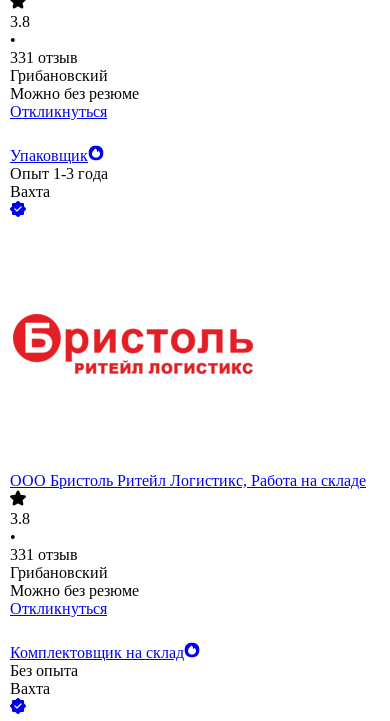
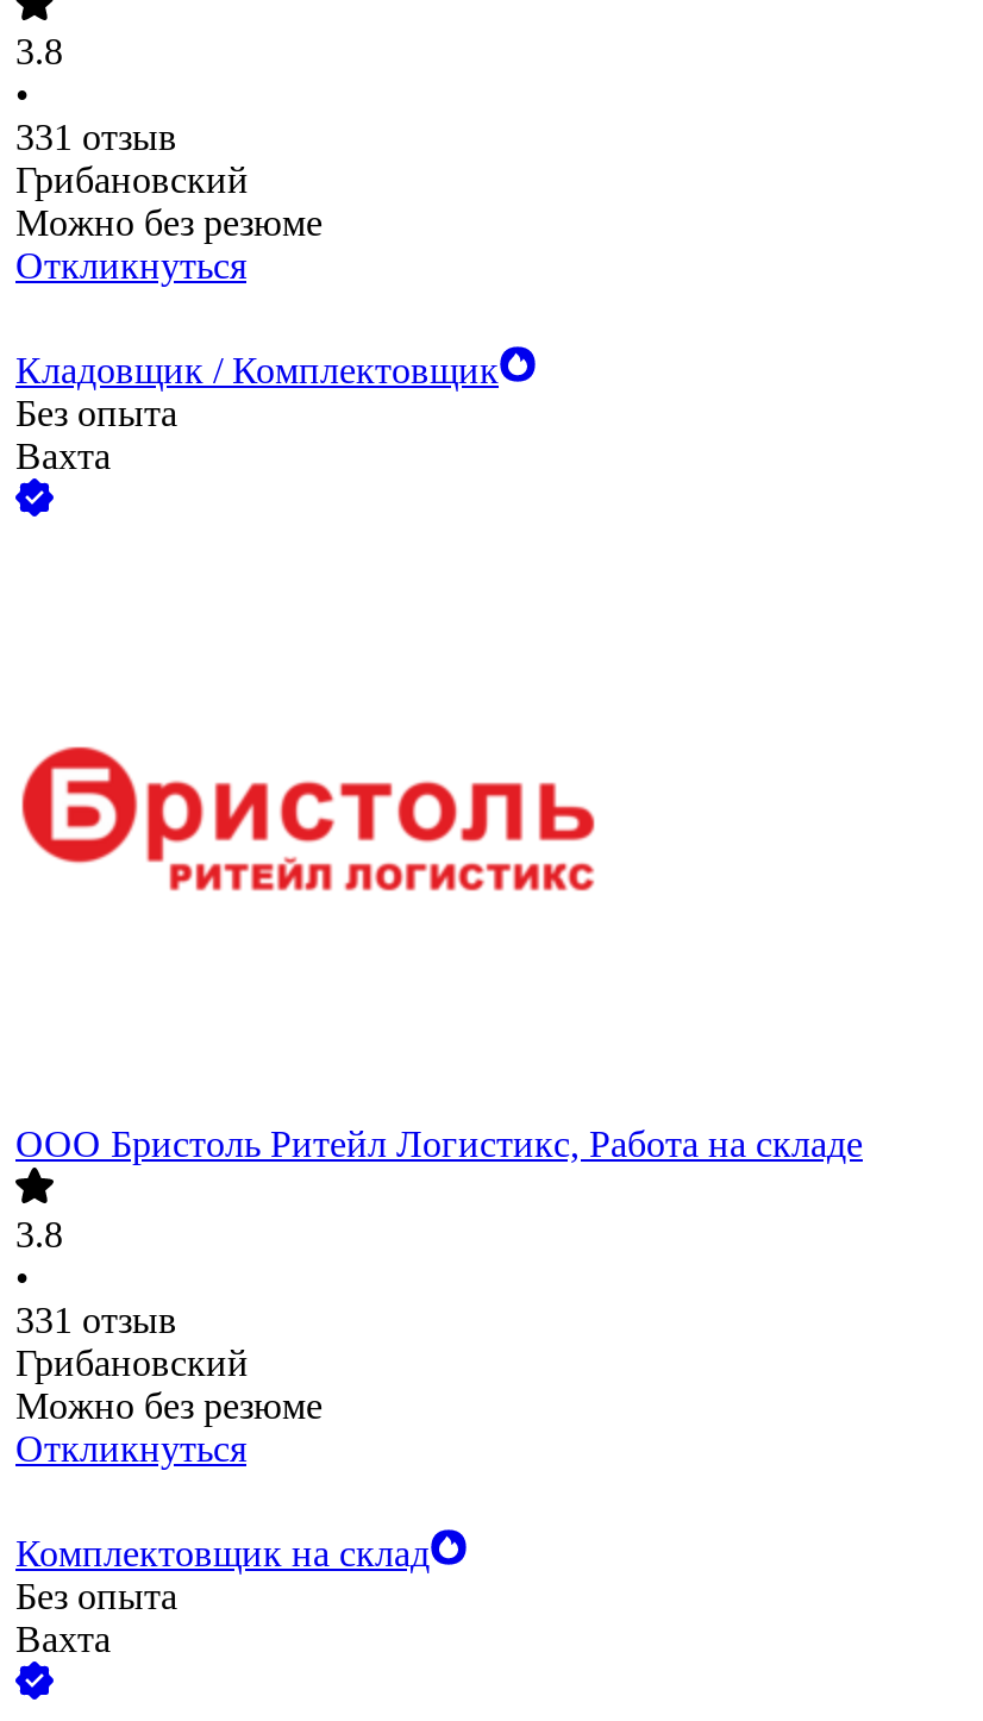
- Упаковщик
- Опыт 1-3 года
+ Кладовщик / Комплектовщик
+ Без опыта
